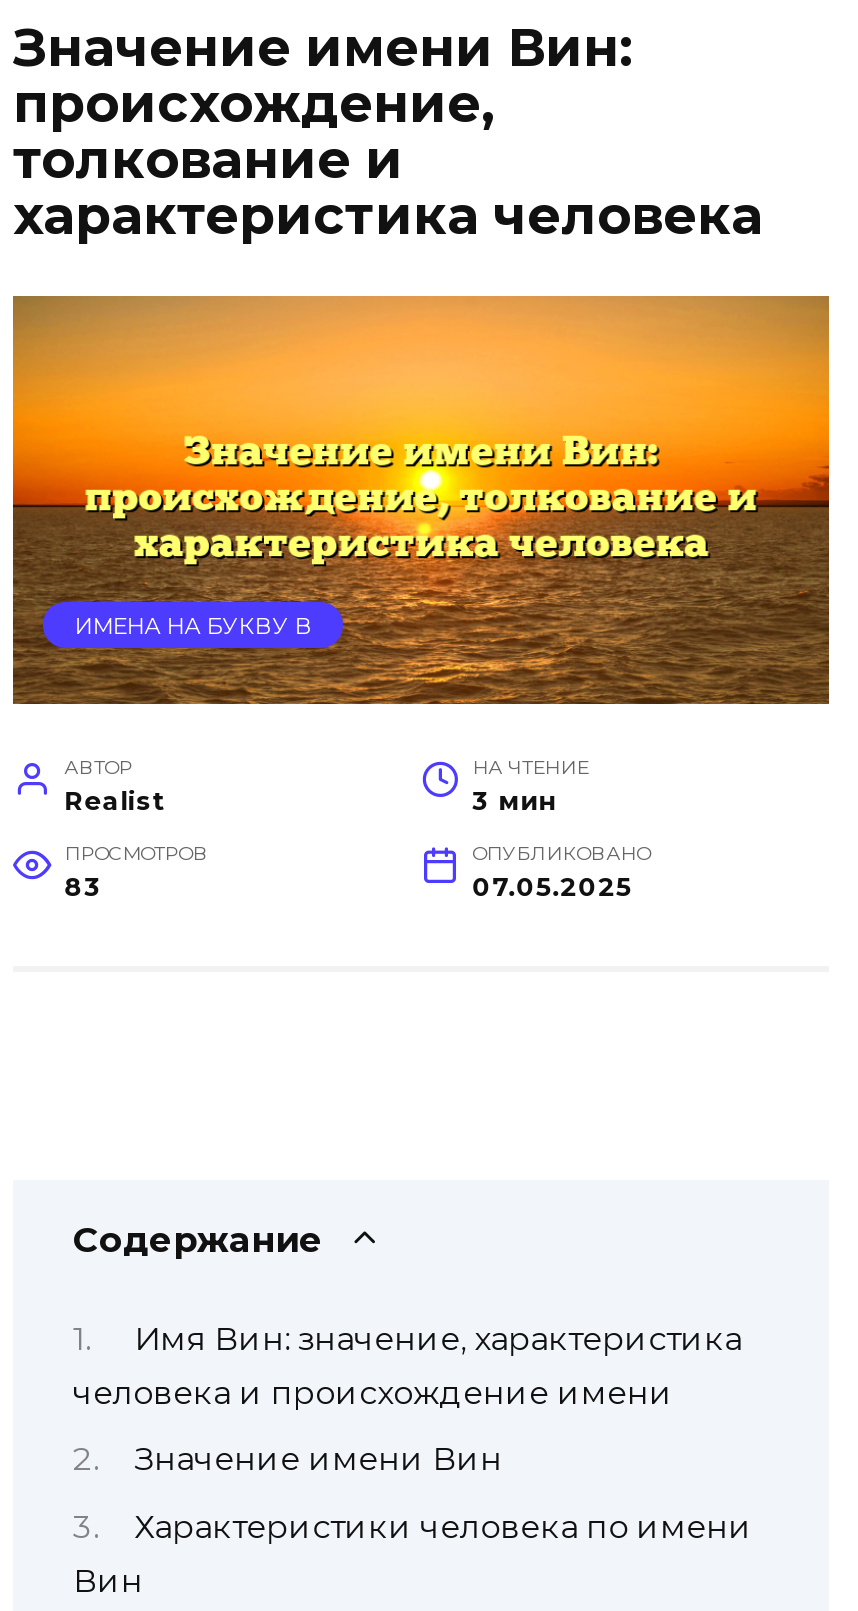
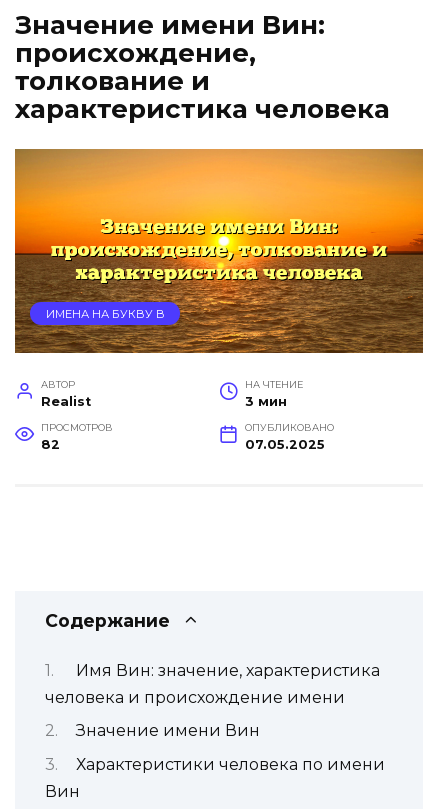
- 83
+ 82
